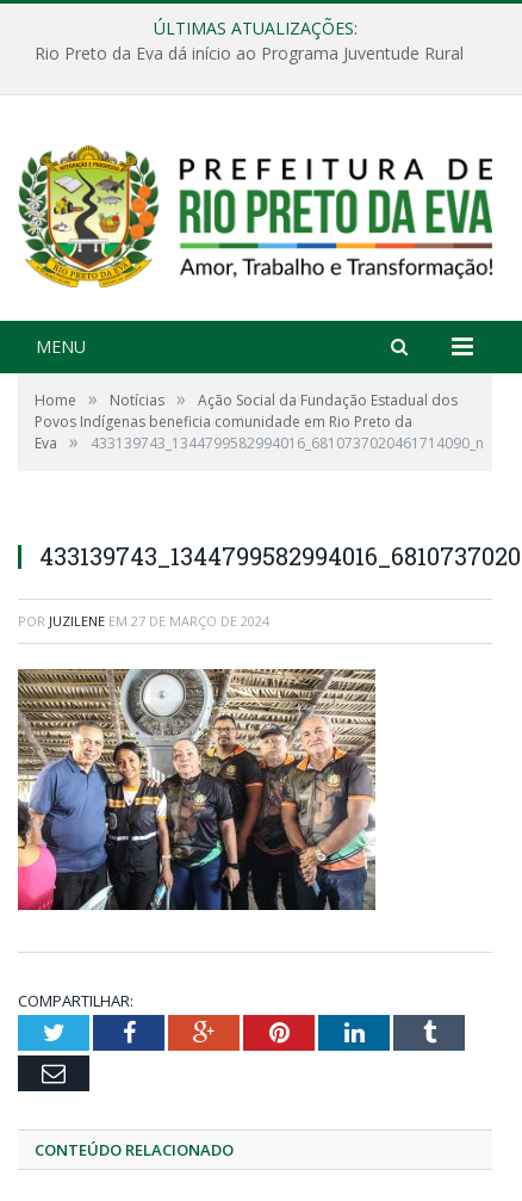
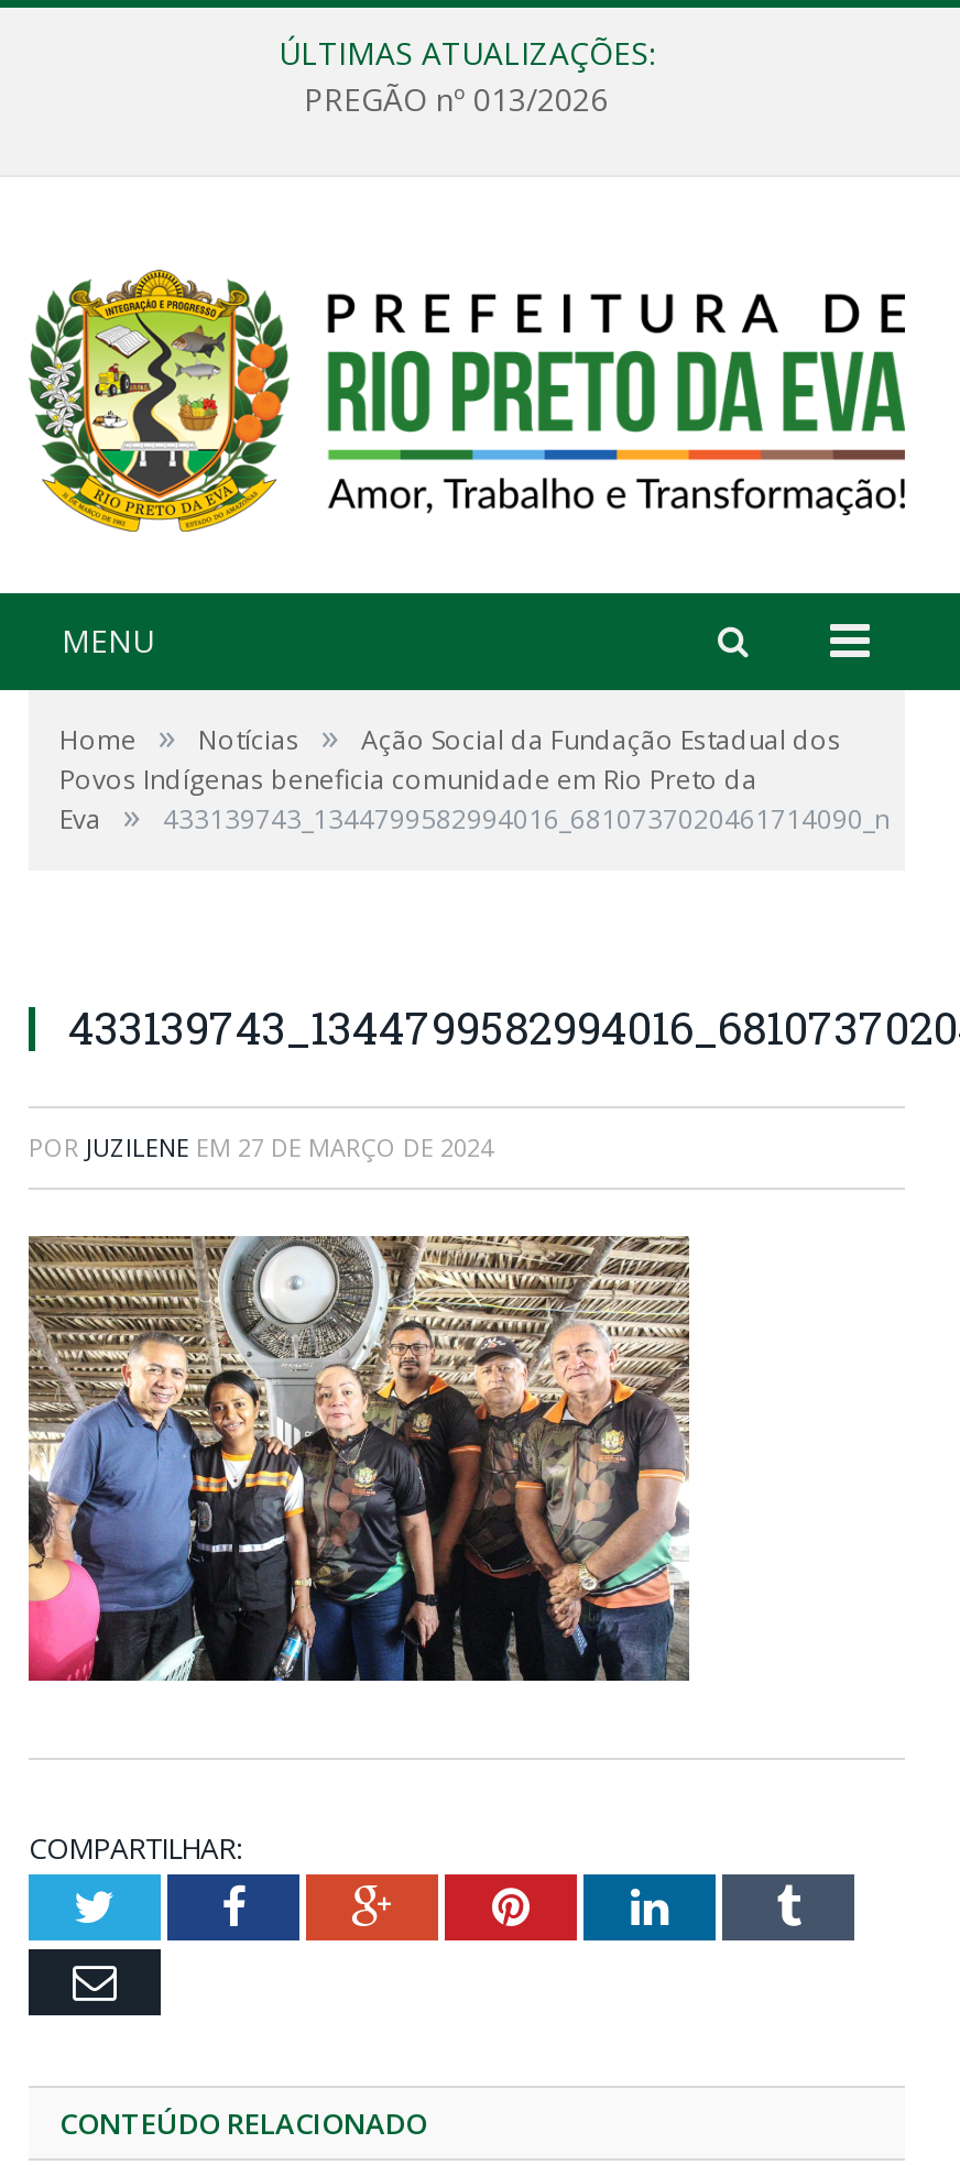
- Rio Preto da Eva dá início ao Programa Juventude Rural
+ PREGÃO nº 013/2026
